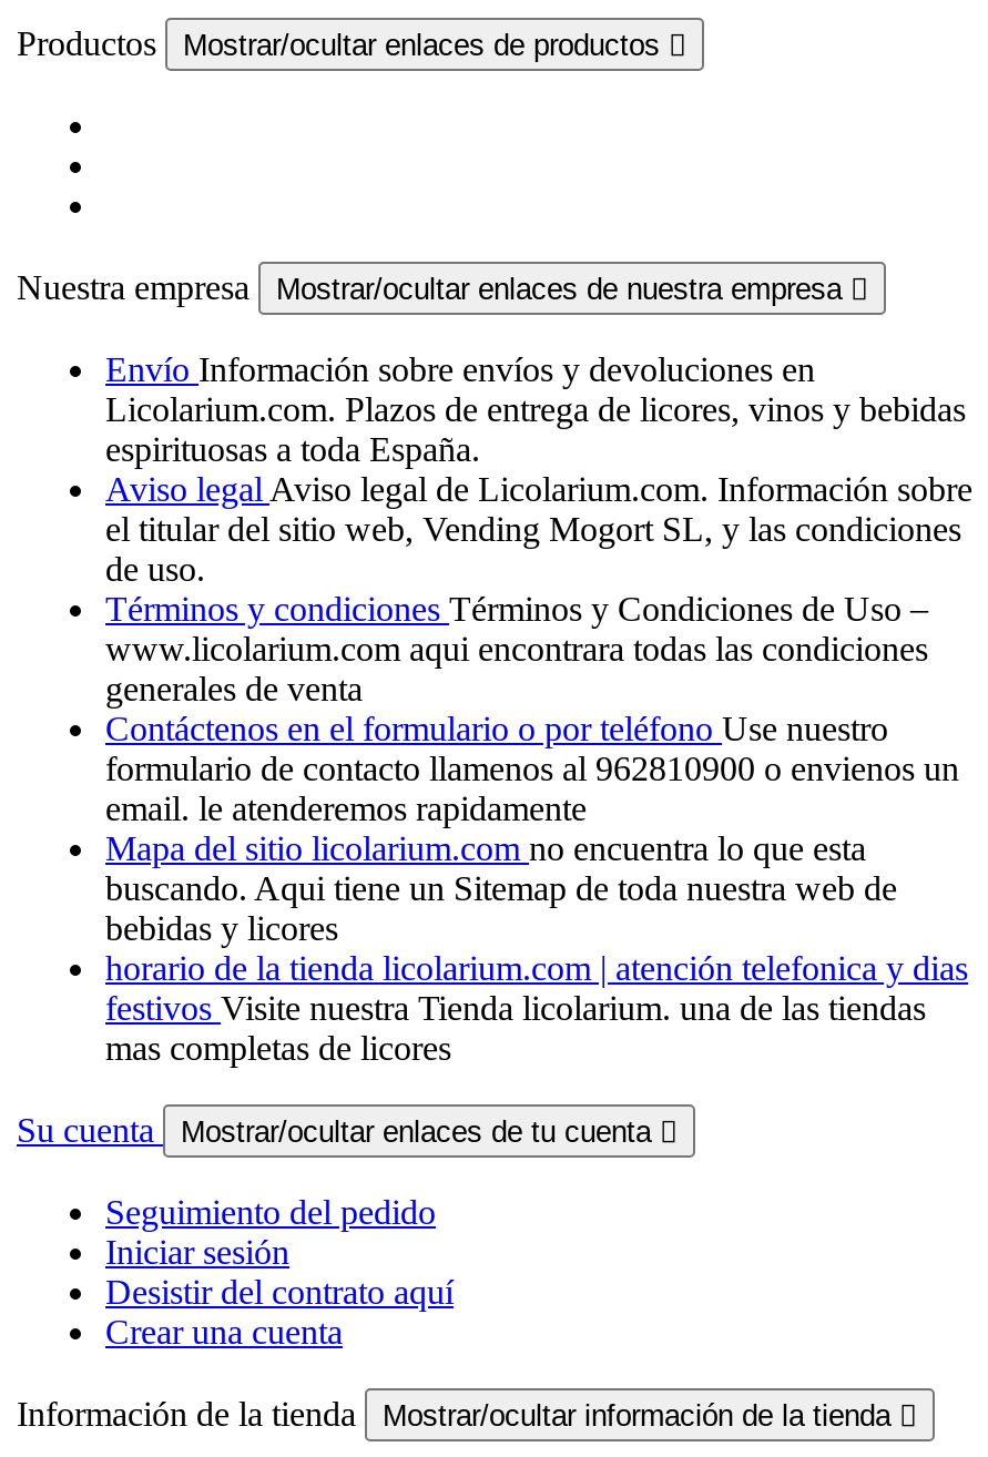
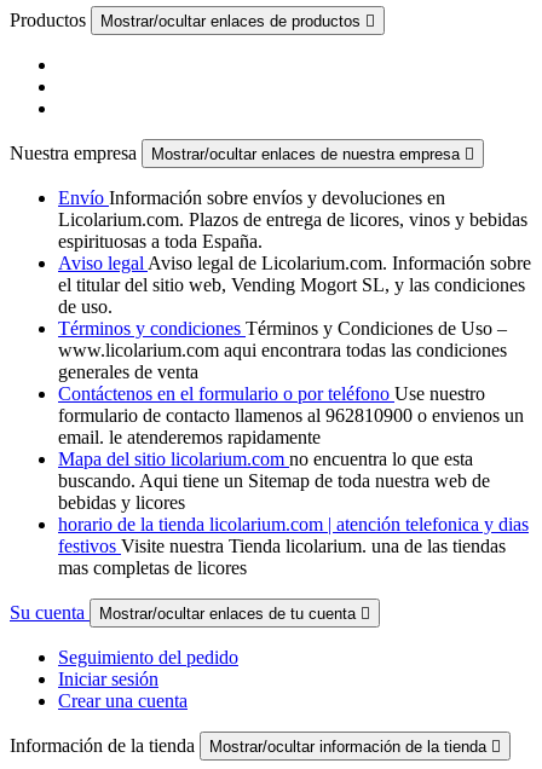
- Desistir del contrato aquí
